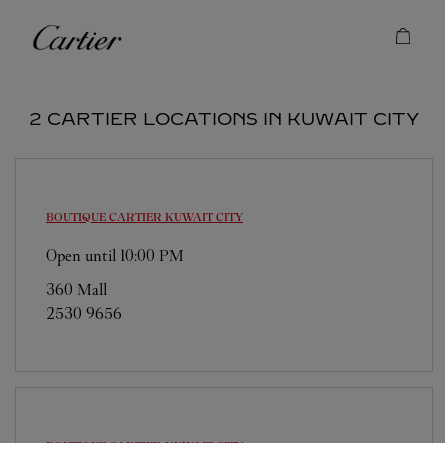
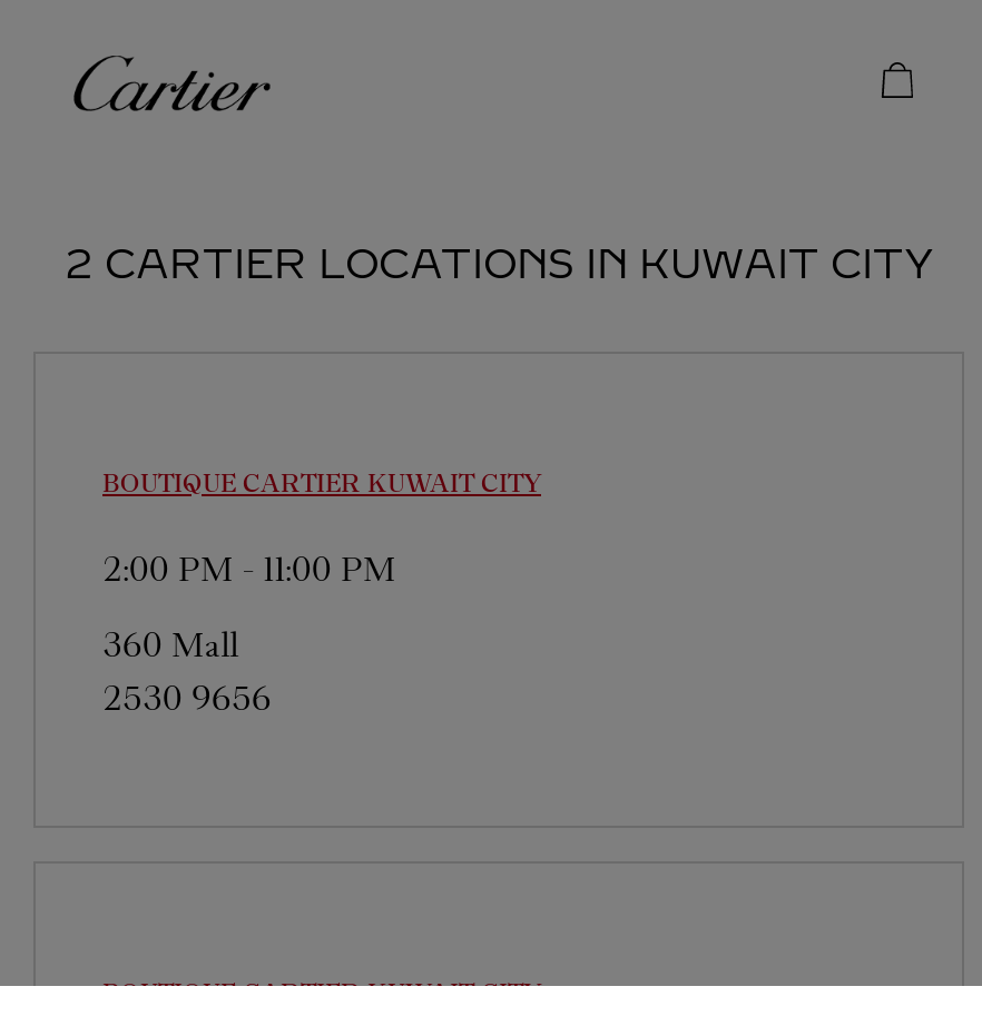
- Open until 10:00 PM
+ 2:00 PM - 11:00 PM
